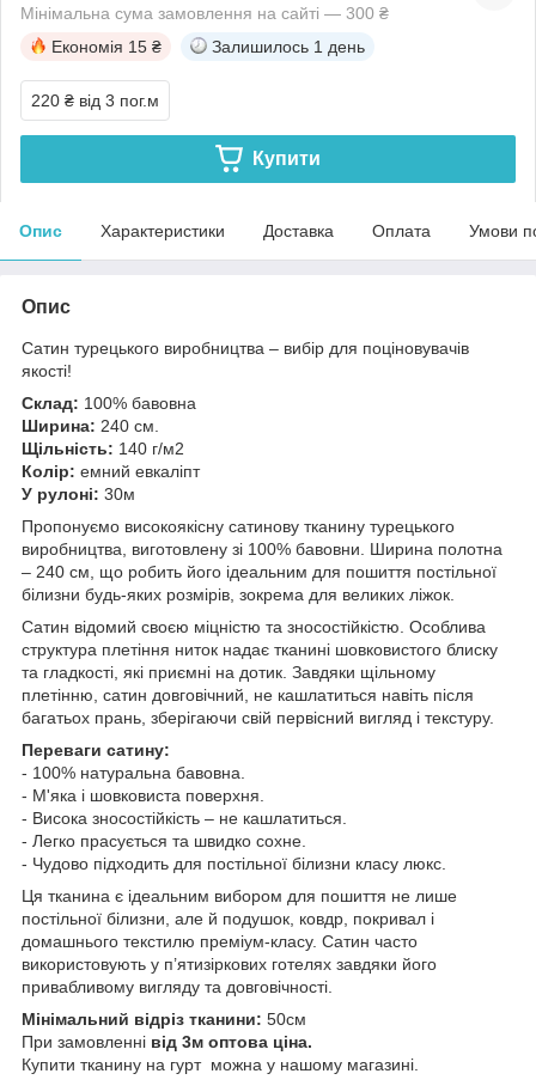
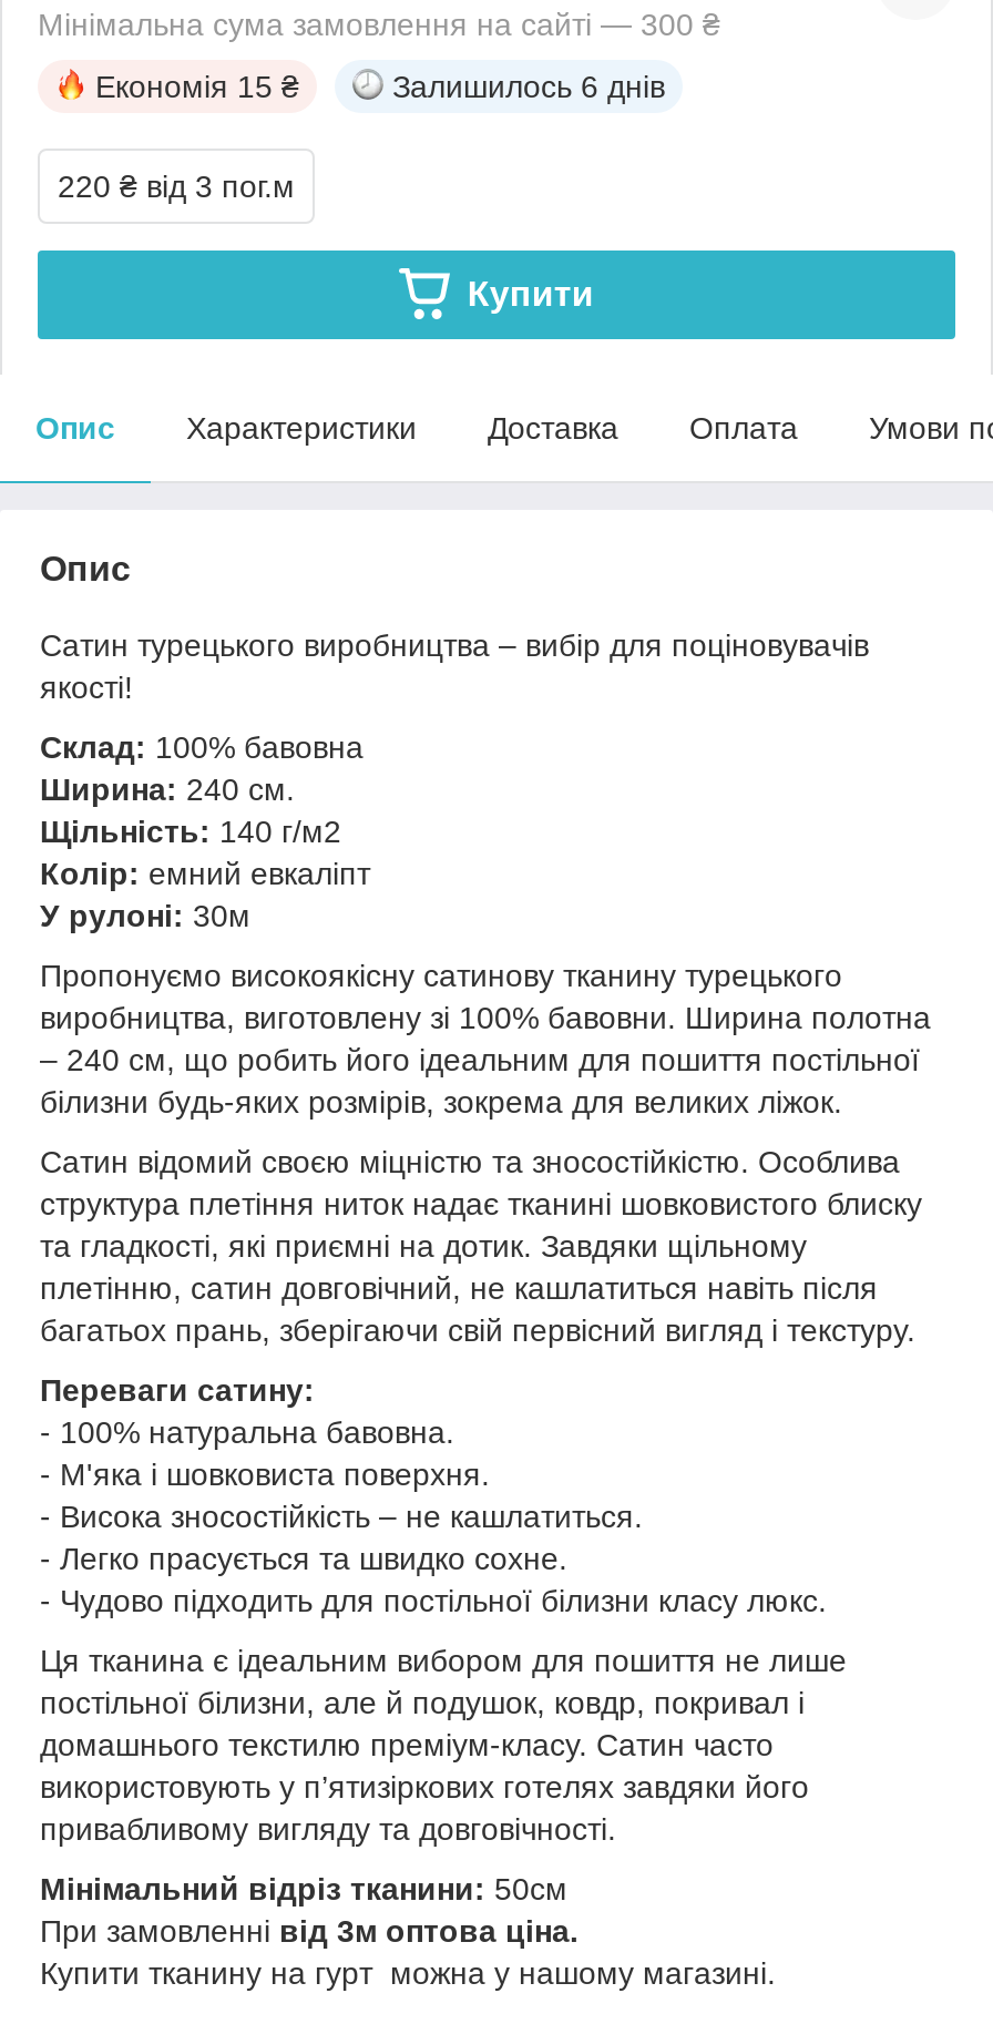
- Залишилось 1 день
+ Залишилось 6 днів
